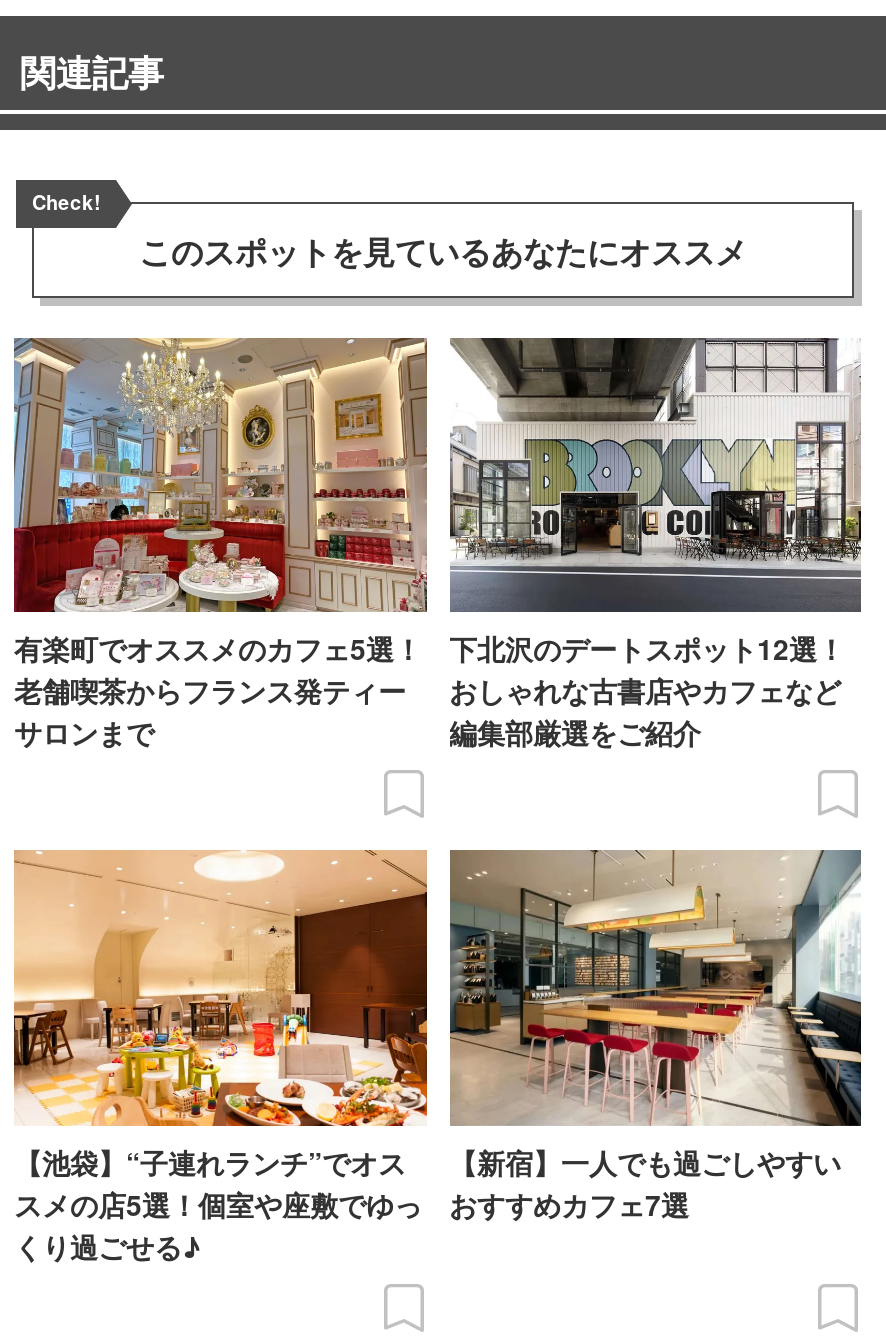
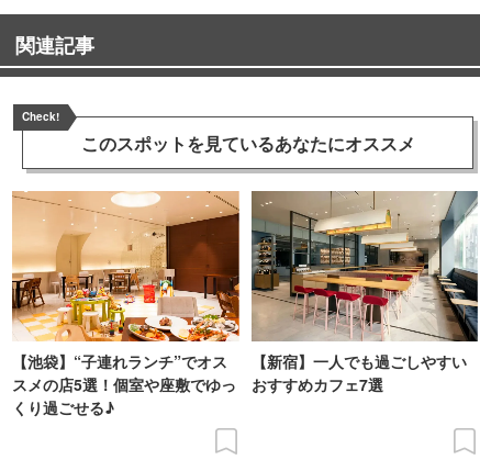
- [image]
- 有楽町でオススメのカフェ5選！
- 老舗喫茶からフランス発ティー
- サロンまで

- [image]
- 下北沢のデートスポット12選！
- おしゃれな古書店やカフェなど
- 編集部厳選をご紹介
